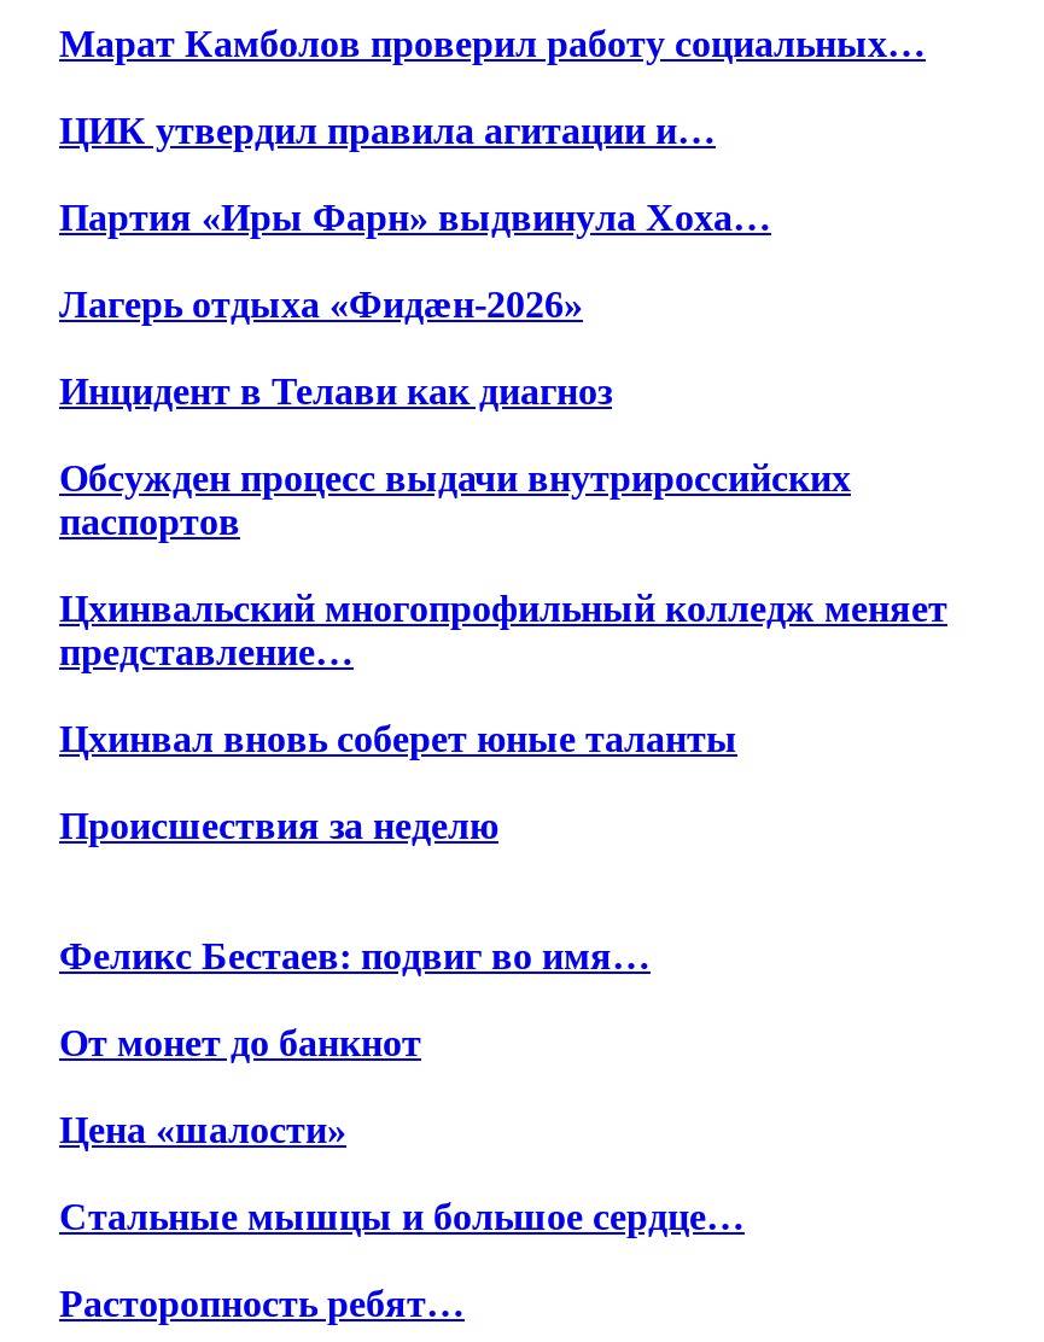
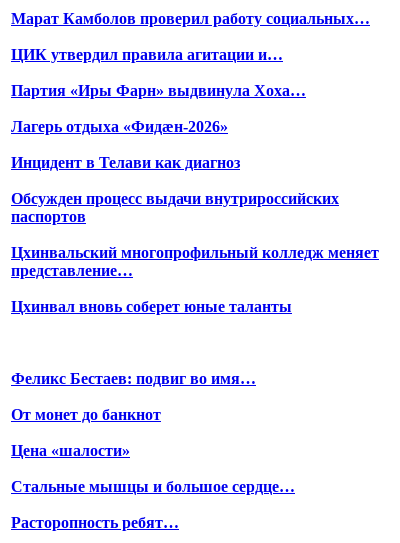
- Происшествия за неделю
